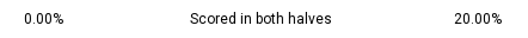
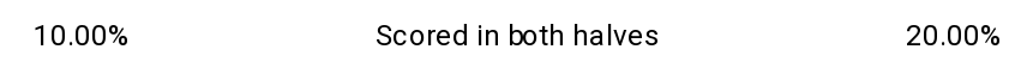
- 0.00%
+ 10.00%
